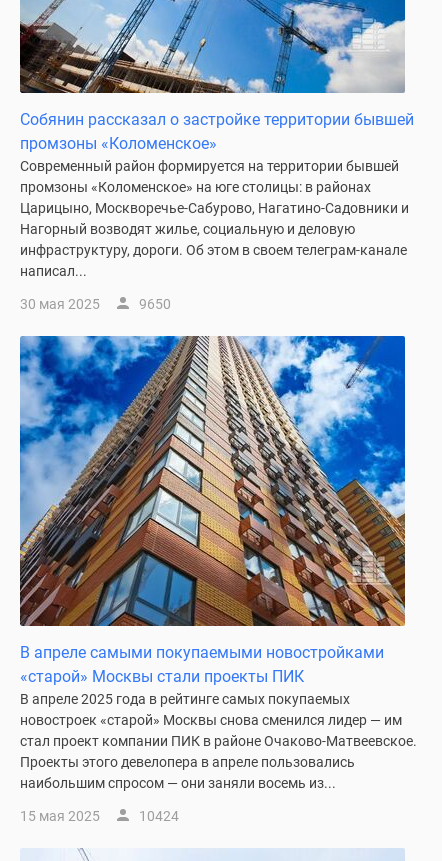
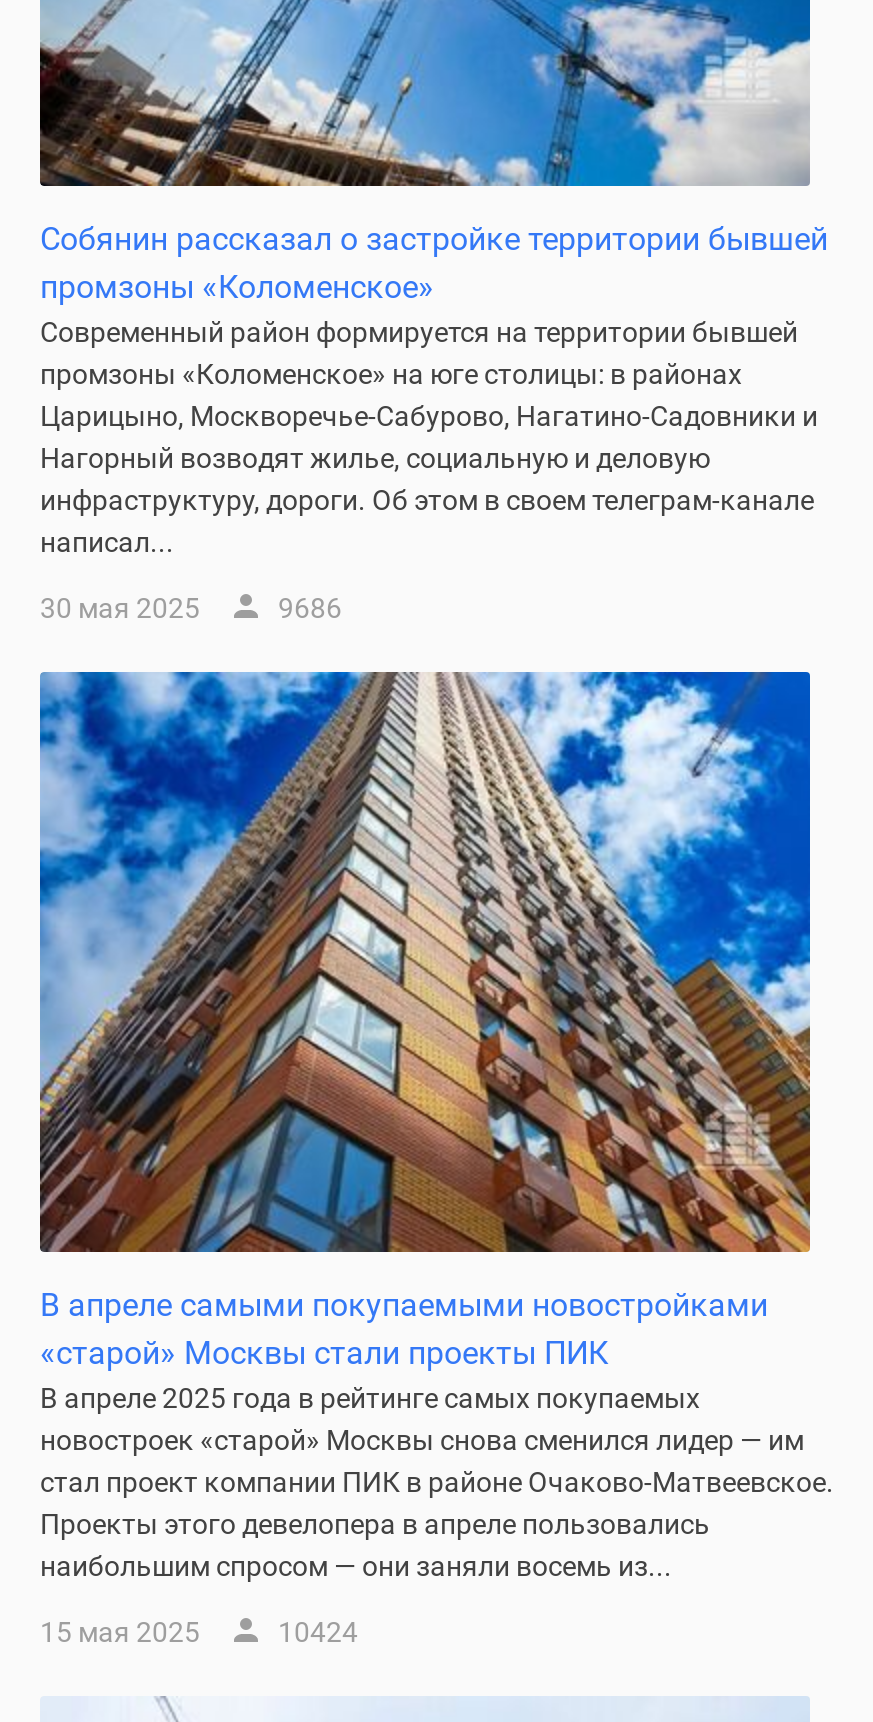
- 9650
+ 9686
